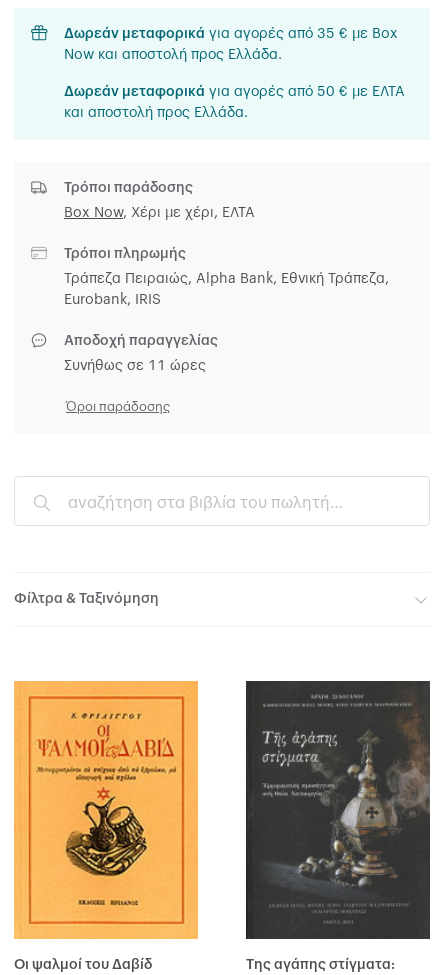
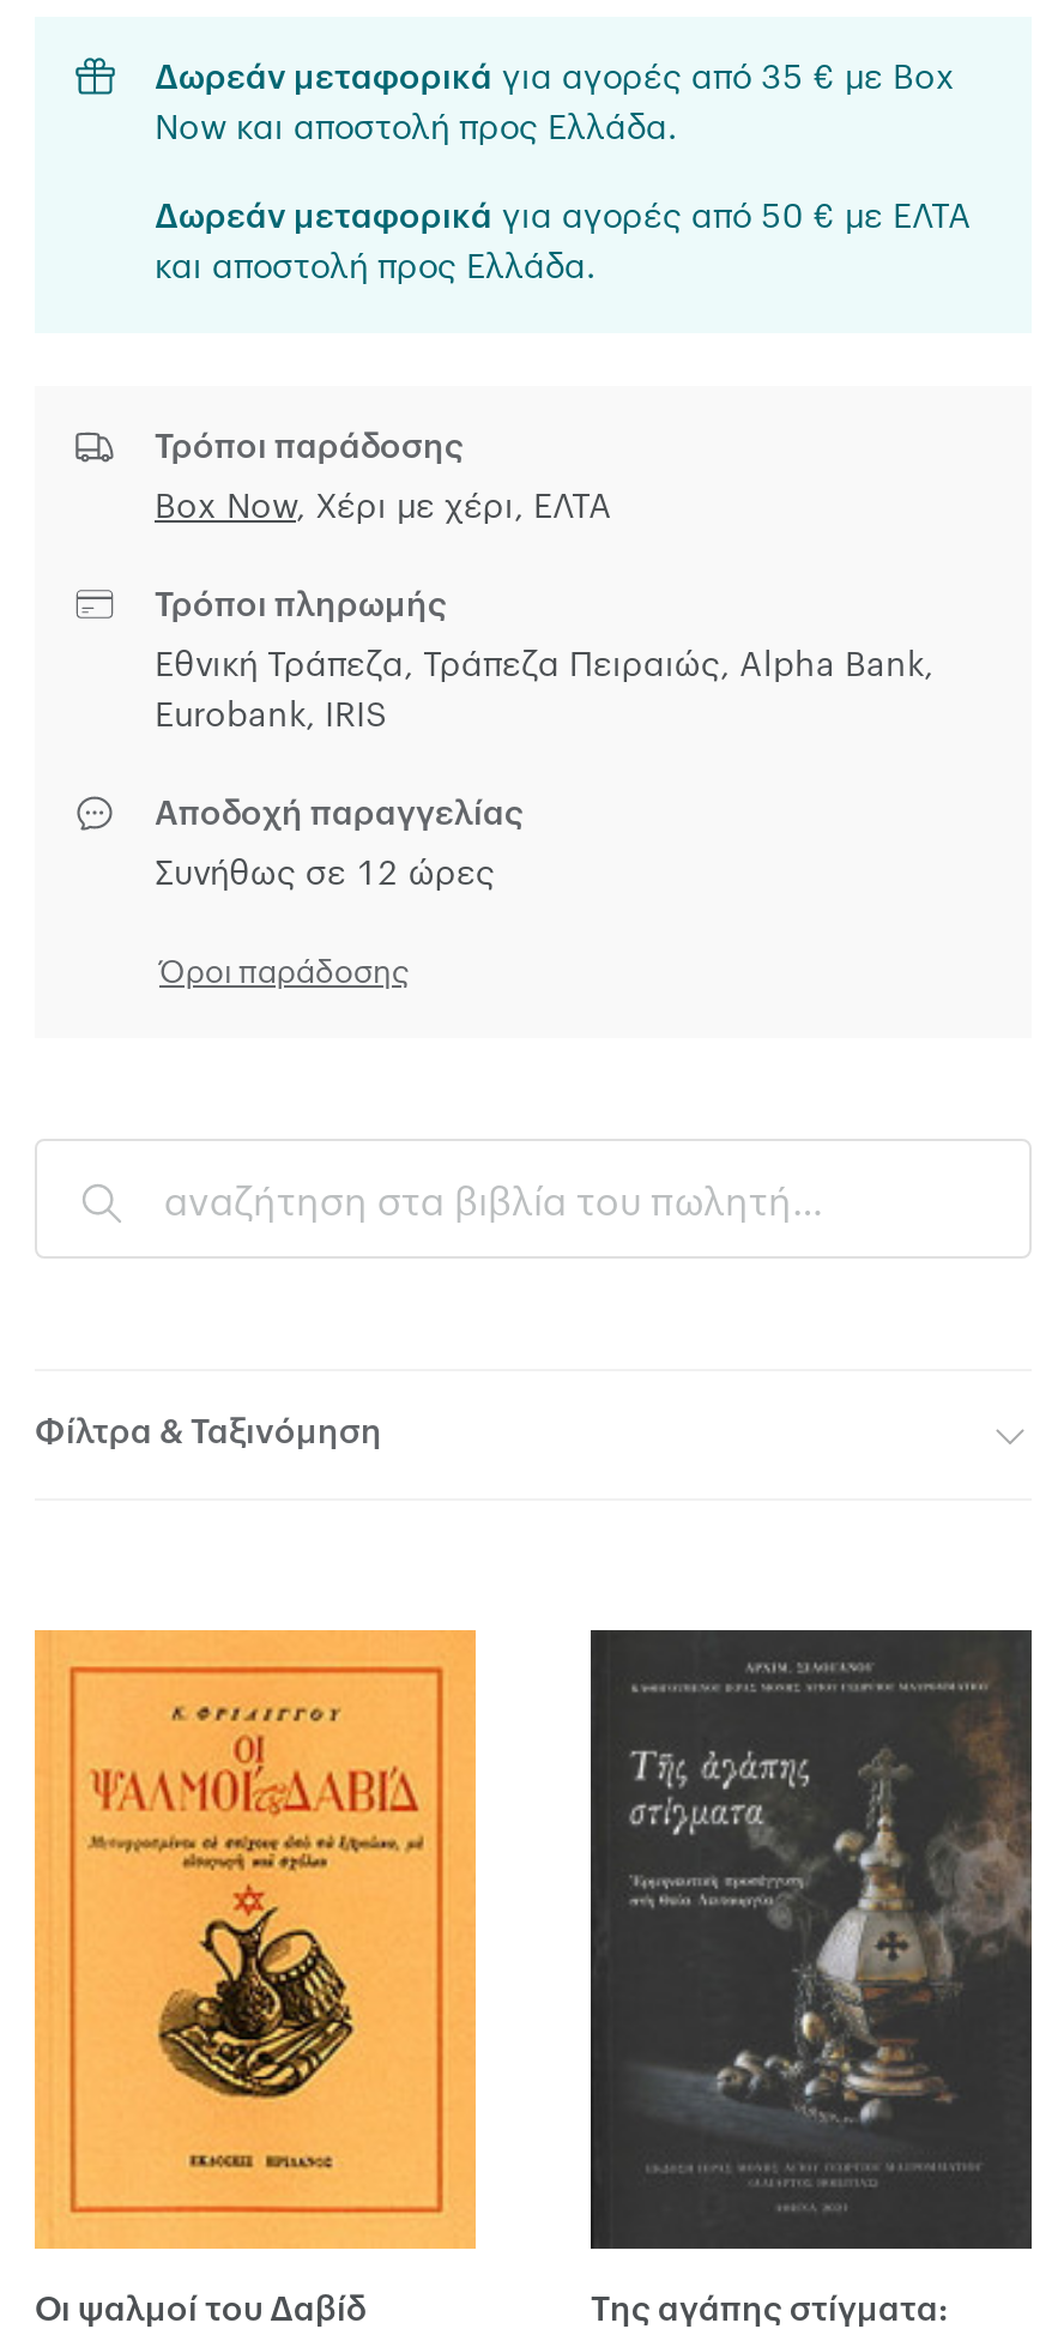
- Τράπεζα Πειραιώς, Alpha Bank, Εθνική Τράπεζα,
+ Εθνική Τράπεζα, Τράπεζα Πειραιώς, Alpha Bank,

- Συνήθως σε 11 ώρες
+ Συνήθως σε 12 ώρες
